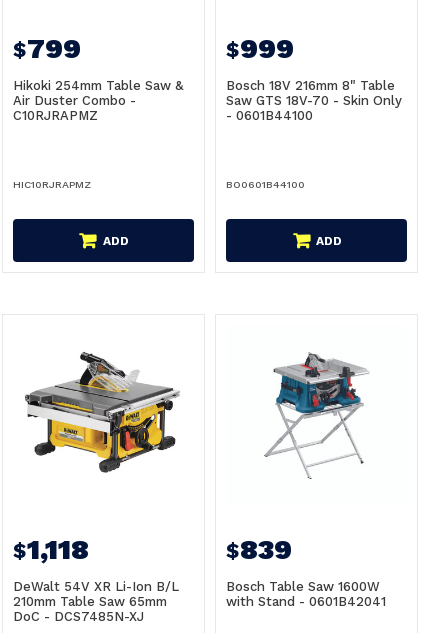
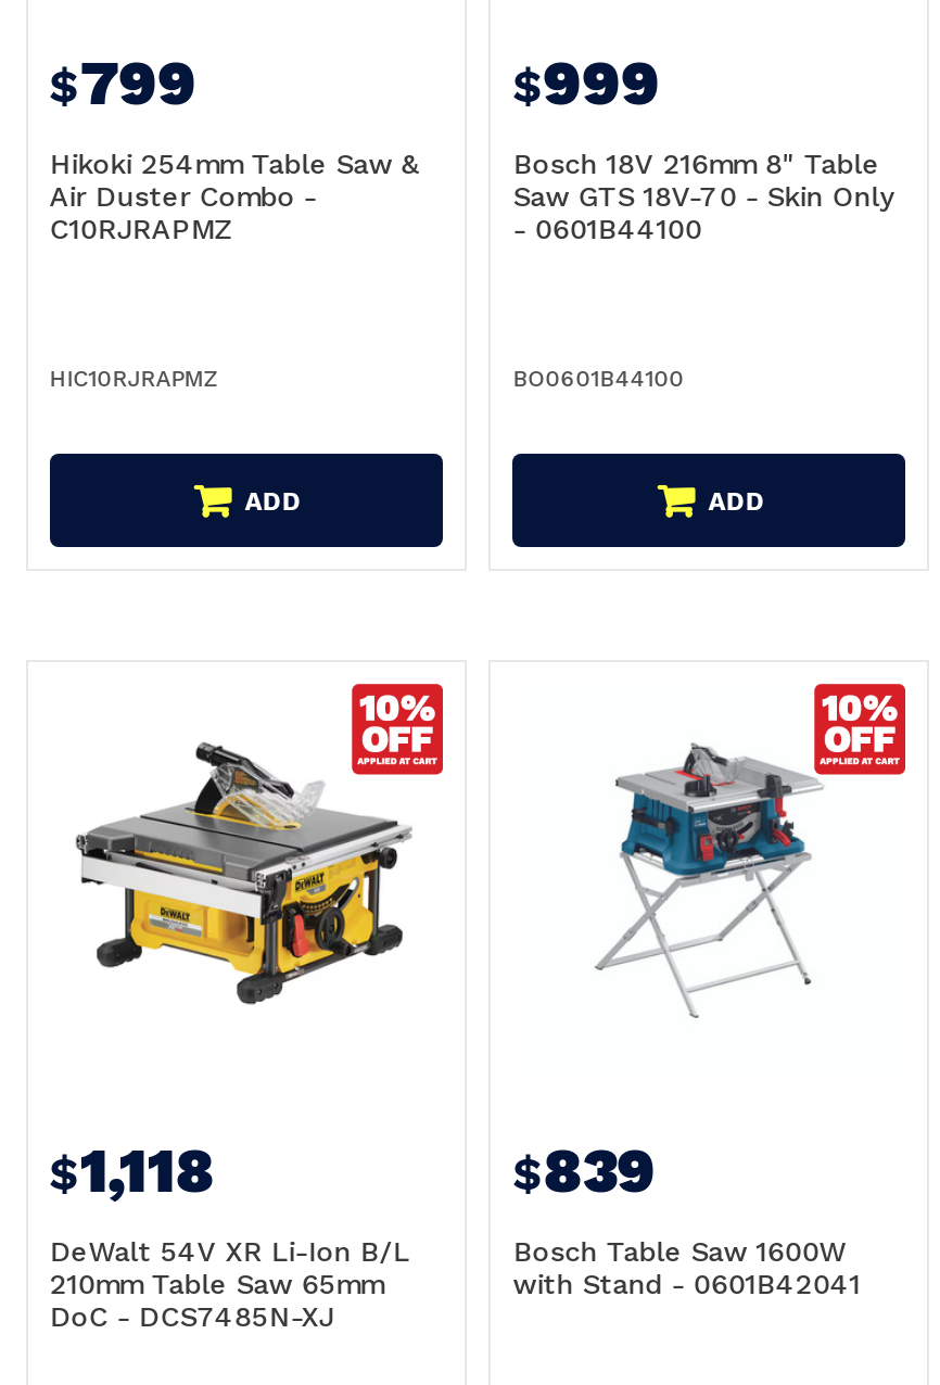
+ [image]

+ [image]
